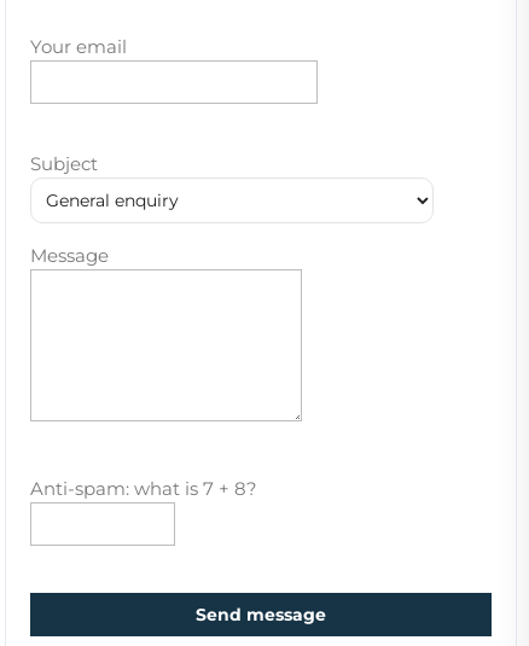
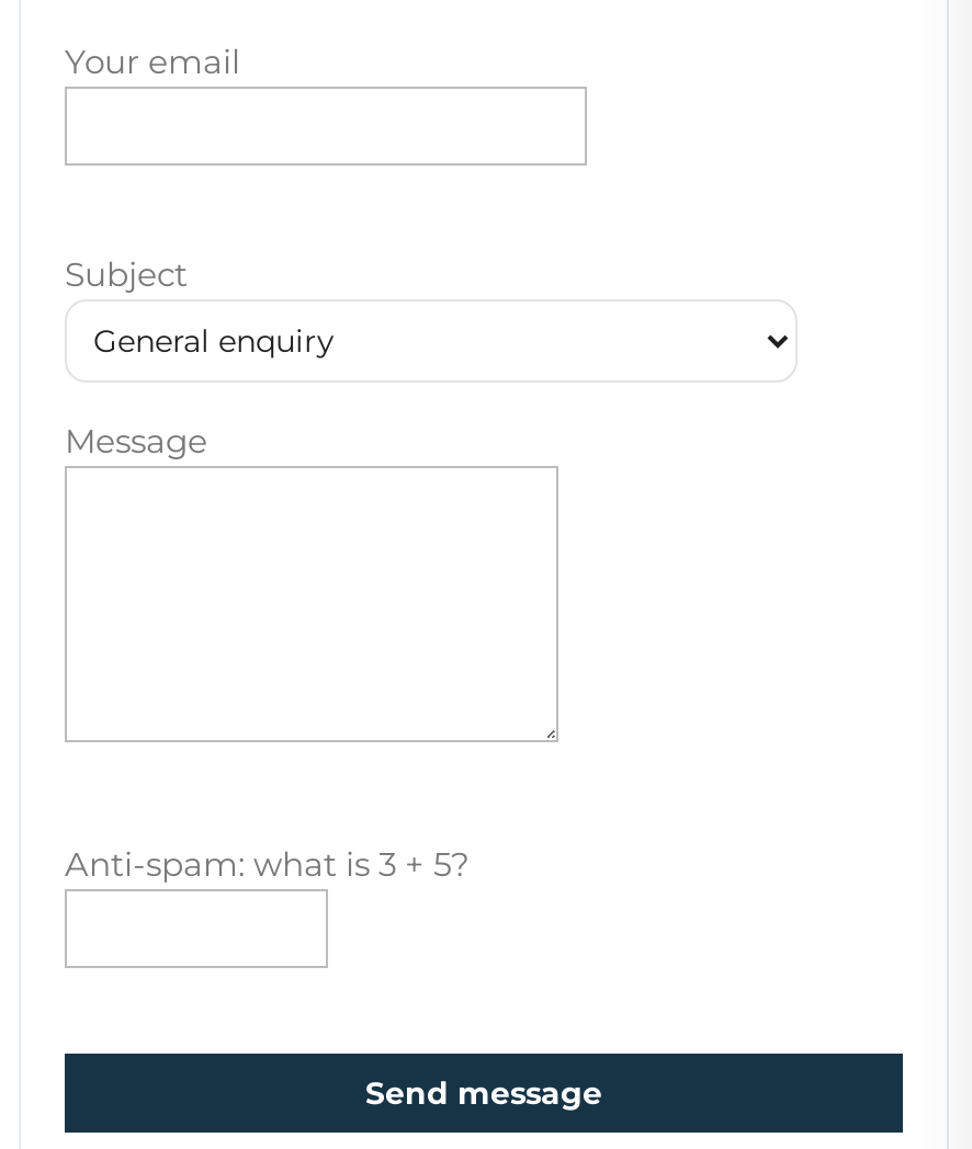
- Anti-spam: what is 7 + 8?
+ Anti-spam: what is 3 + 5?
